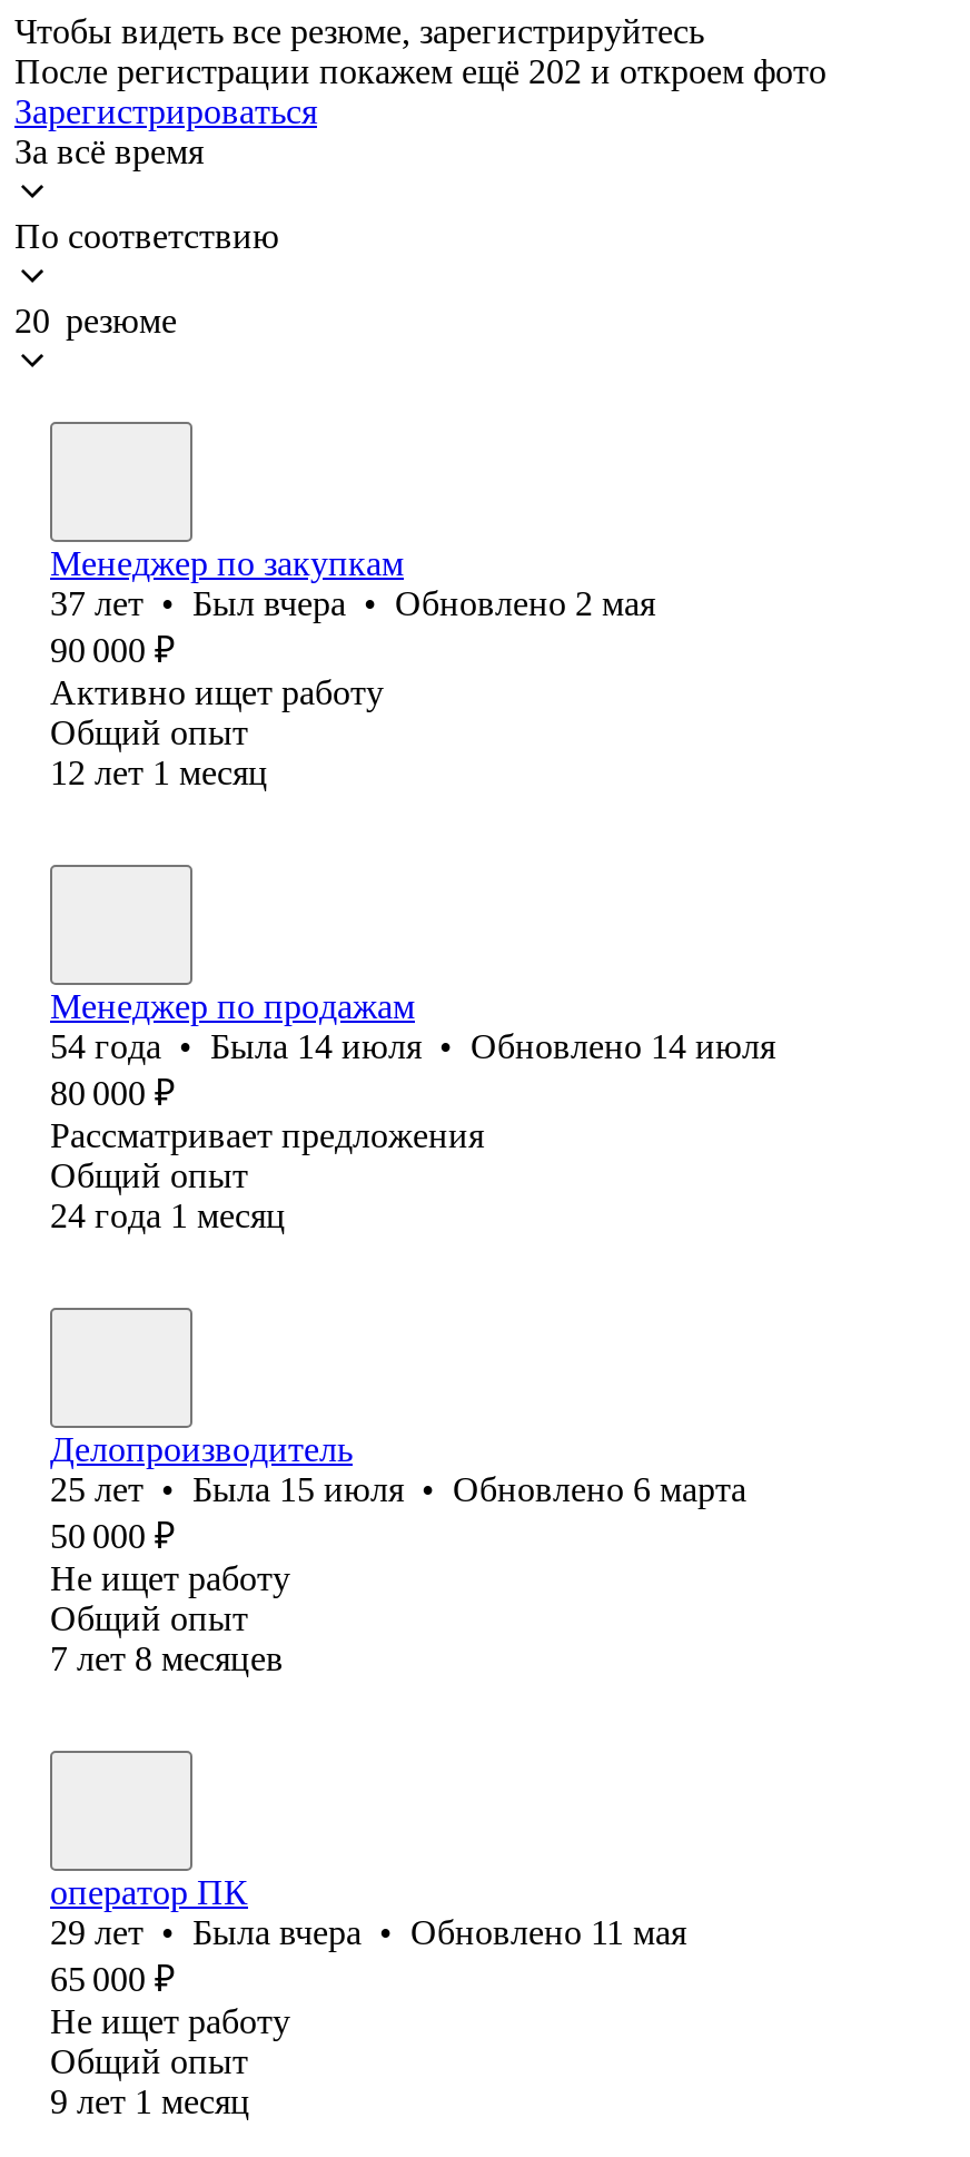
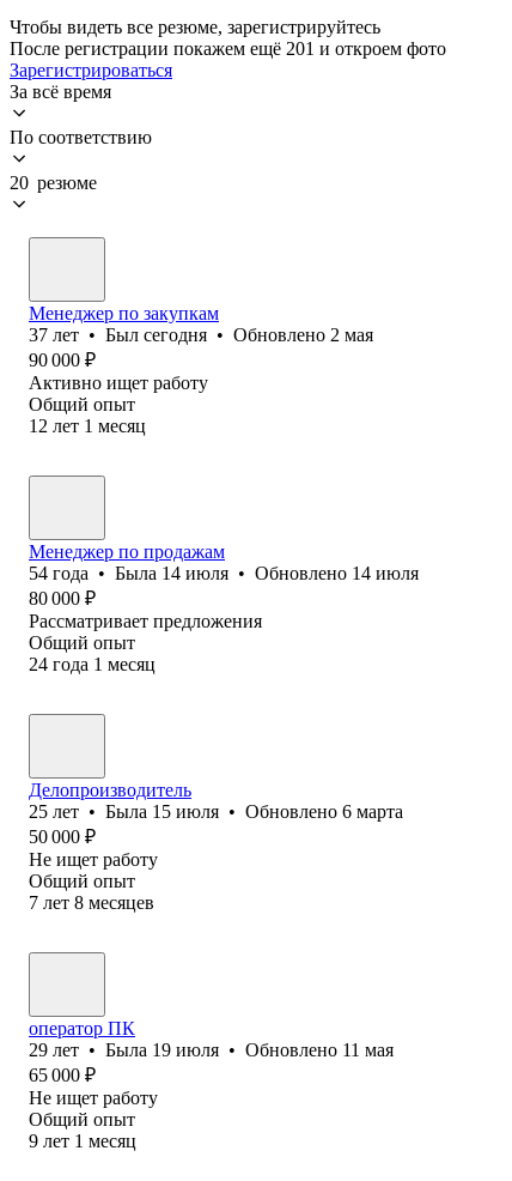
- После регистрации покажем ещё 202 и откроем фото
+ После регистрации покажем ещё 201 и откроем фото

- 37 лет • Был вчера • Обновлено 2 мая
+ 37 лет • Был сегодня • Обновлено 2 мая

- 29 лет • Была вчера • Обновлено 11 мая
+ 29 лет • Была 19 июля • Обновлено 11 мая
